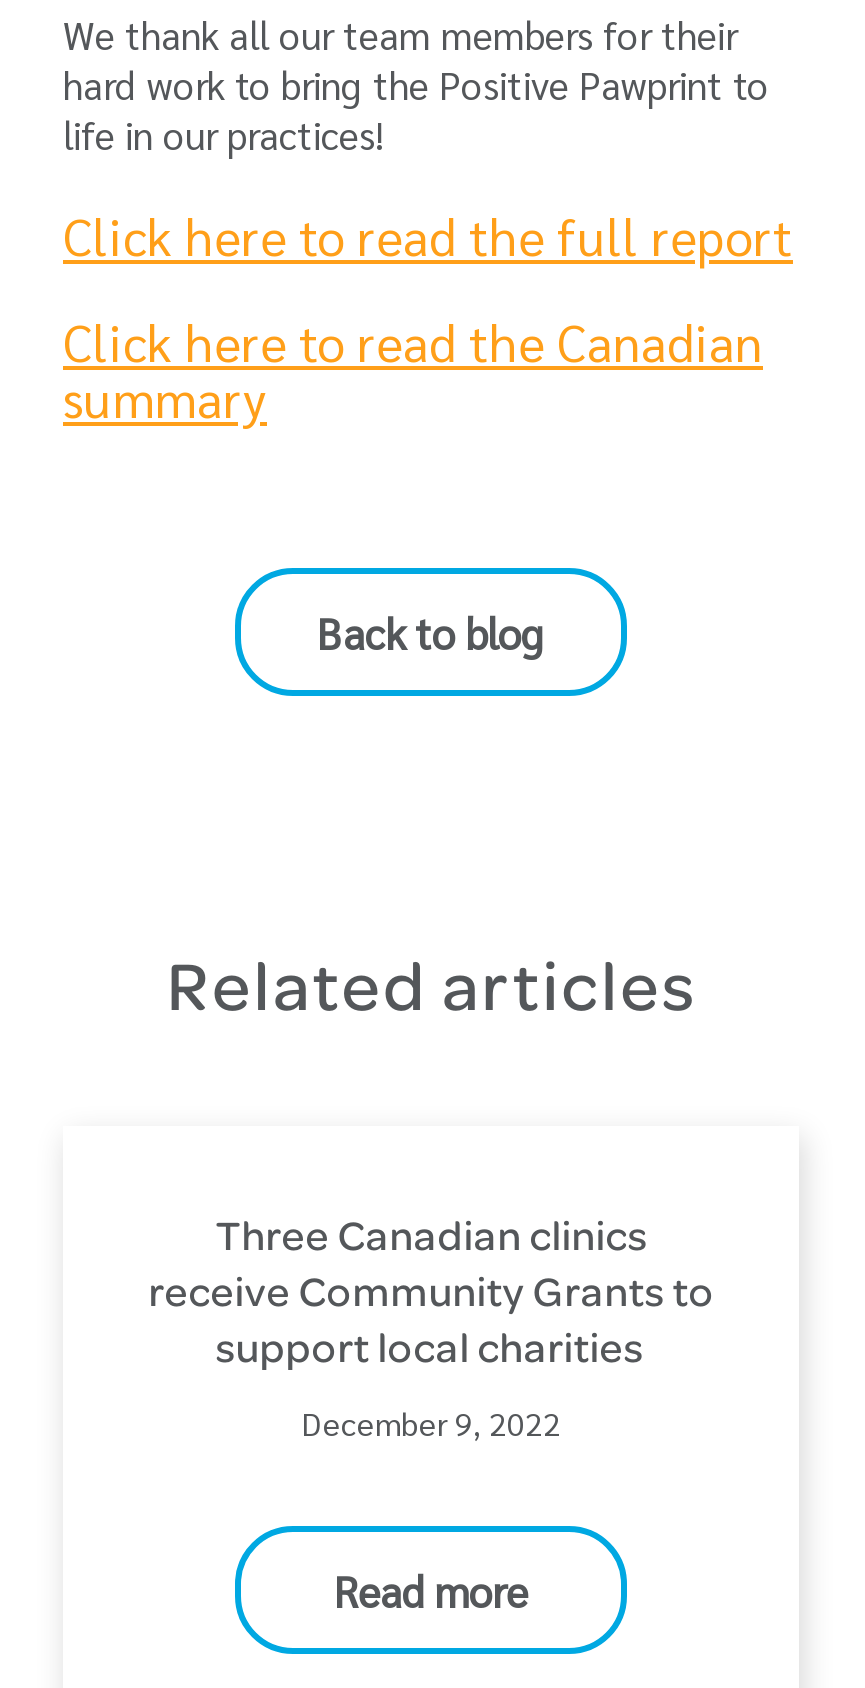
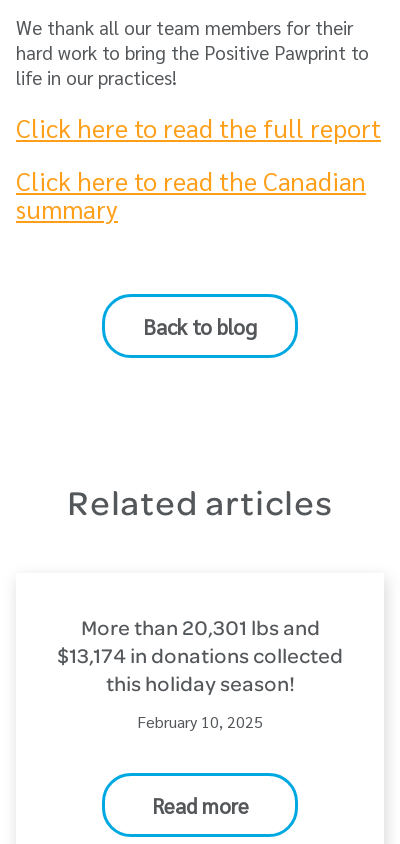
- Three Canadian clinics
- receive Community Grants to
- support local charities
+ More than 20,301 lbs and
+ $13,174 in donations collected
+ this holiday season!

- December 9, 2022
+ February 10, 2025
